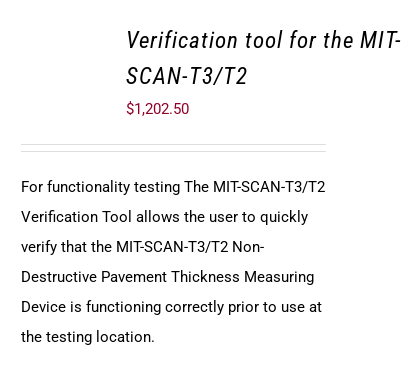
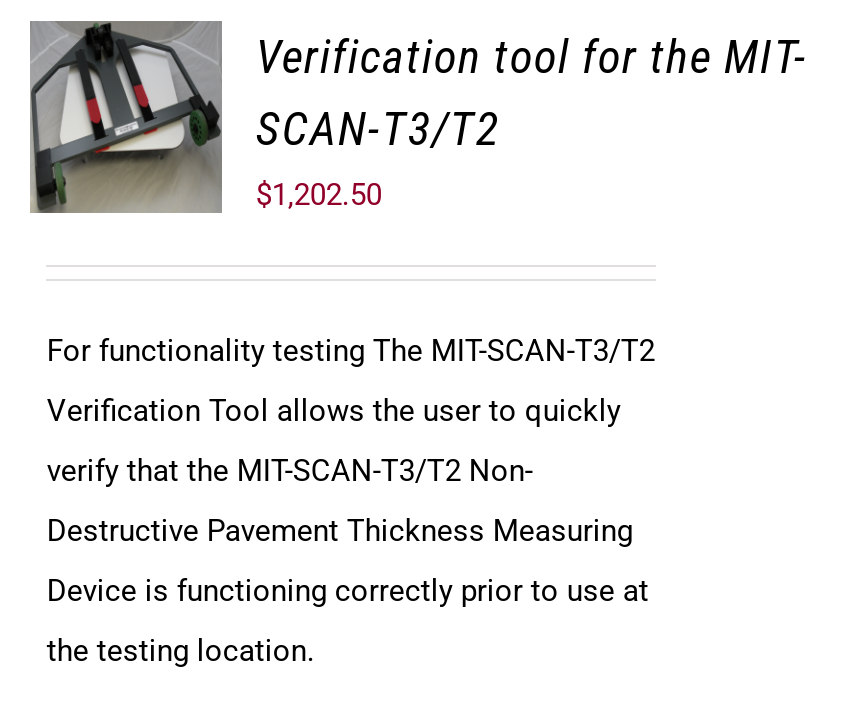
+ [image]
